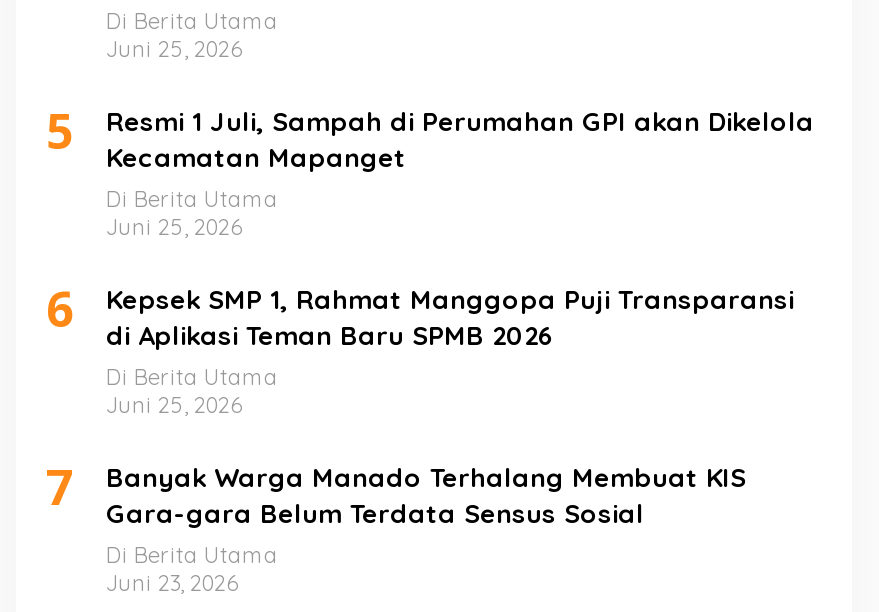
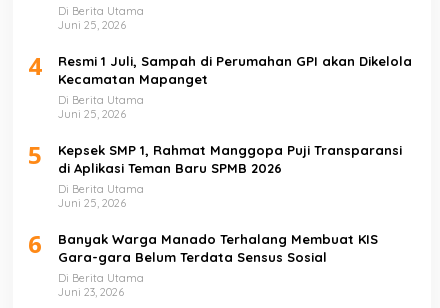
- 5 Resmi 1 Juli, Sampah di Perumahan GPI akan Dikelola Kecamatan Mapanget
+ 4 Resmi 1 Juli, Sampah di Perumahan GPI akan Dikelola Kecamatan Mapanget

- 6 Kepsek SMP 1, Rahmat Manggopa Puji Transparansi di Aplikasi Teman Baru SPMB 2026
+ 5 Kepsek SMP 1, Rahmat Manggopa Puji Transparansi di Aplikasi Teman Baru SPMB 2026

- 7 Banyak Warga Manado Terhalang Membuat KIS Gara-gara Belum Terdata Sensus Sosial
+ 6 Banyak Warga Manado Terhalang Membuat KIS Gara-gara Belum Terdata Sensus Sosial
